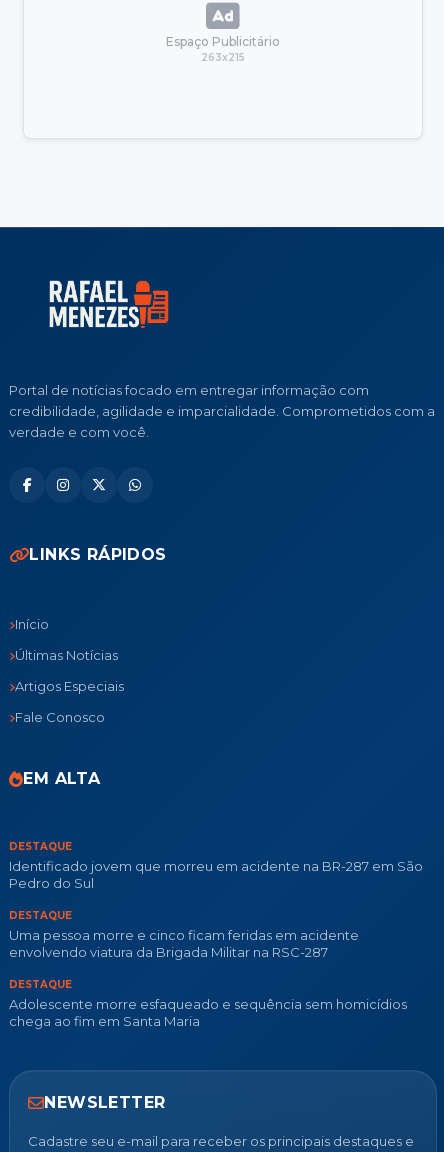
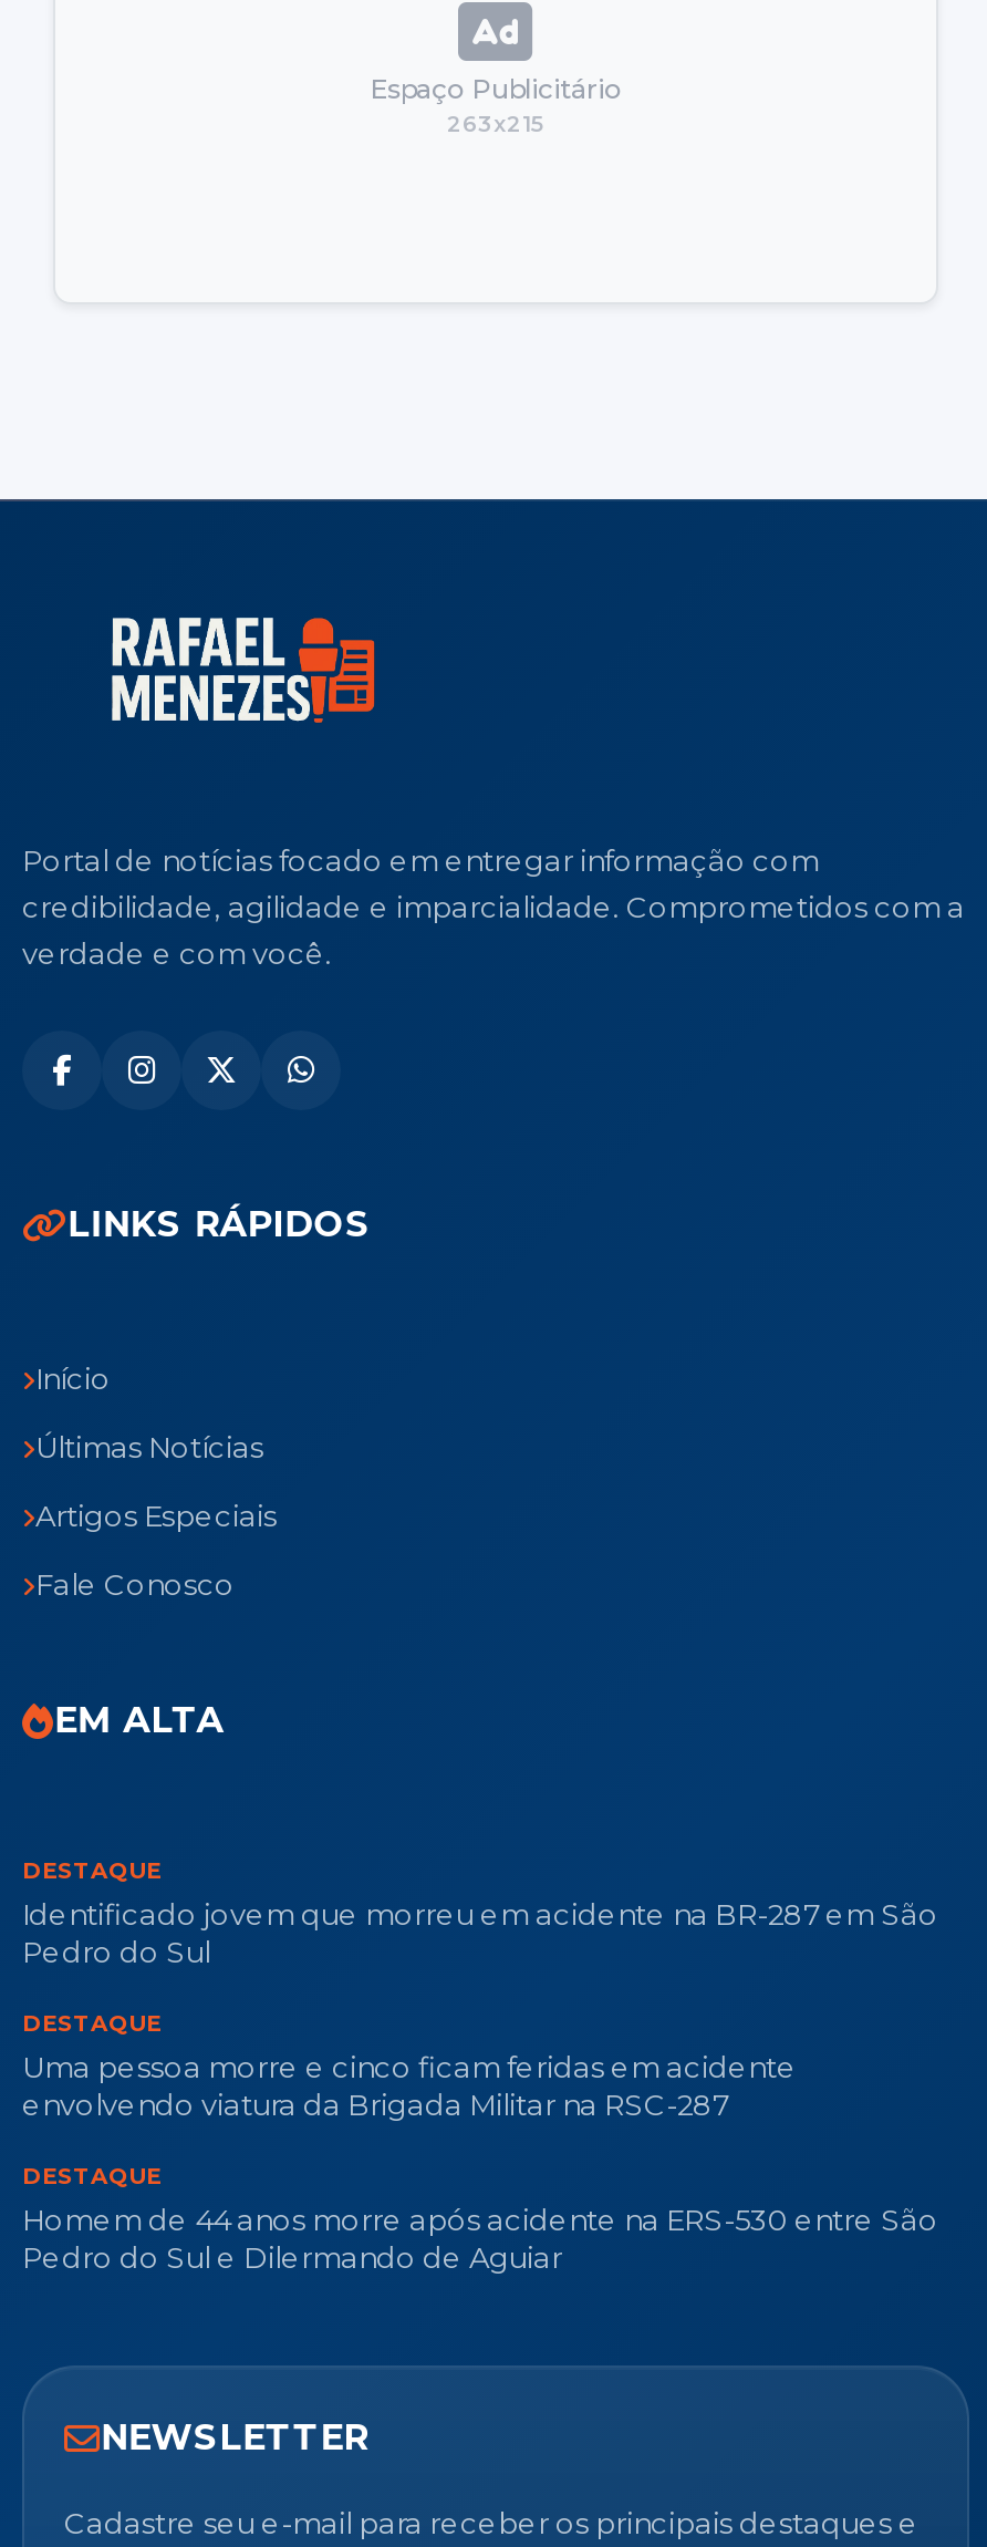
- Adolescente morre esfaqueado e sequência sem homicídios
- chega ao fim em Santa Maria
+ Homem de 44 anos morre após acidente na ERS-530 entre São
+ Pedro do Sul e Dilermando de Aguiar
